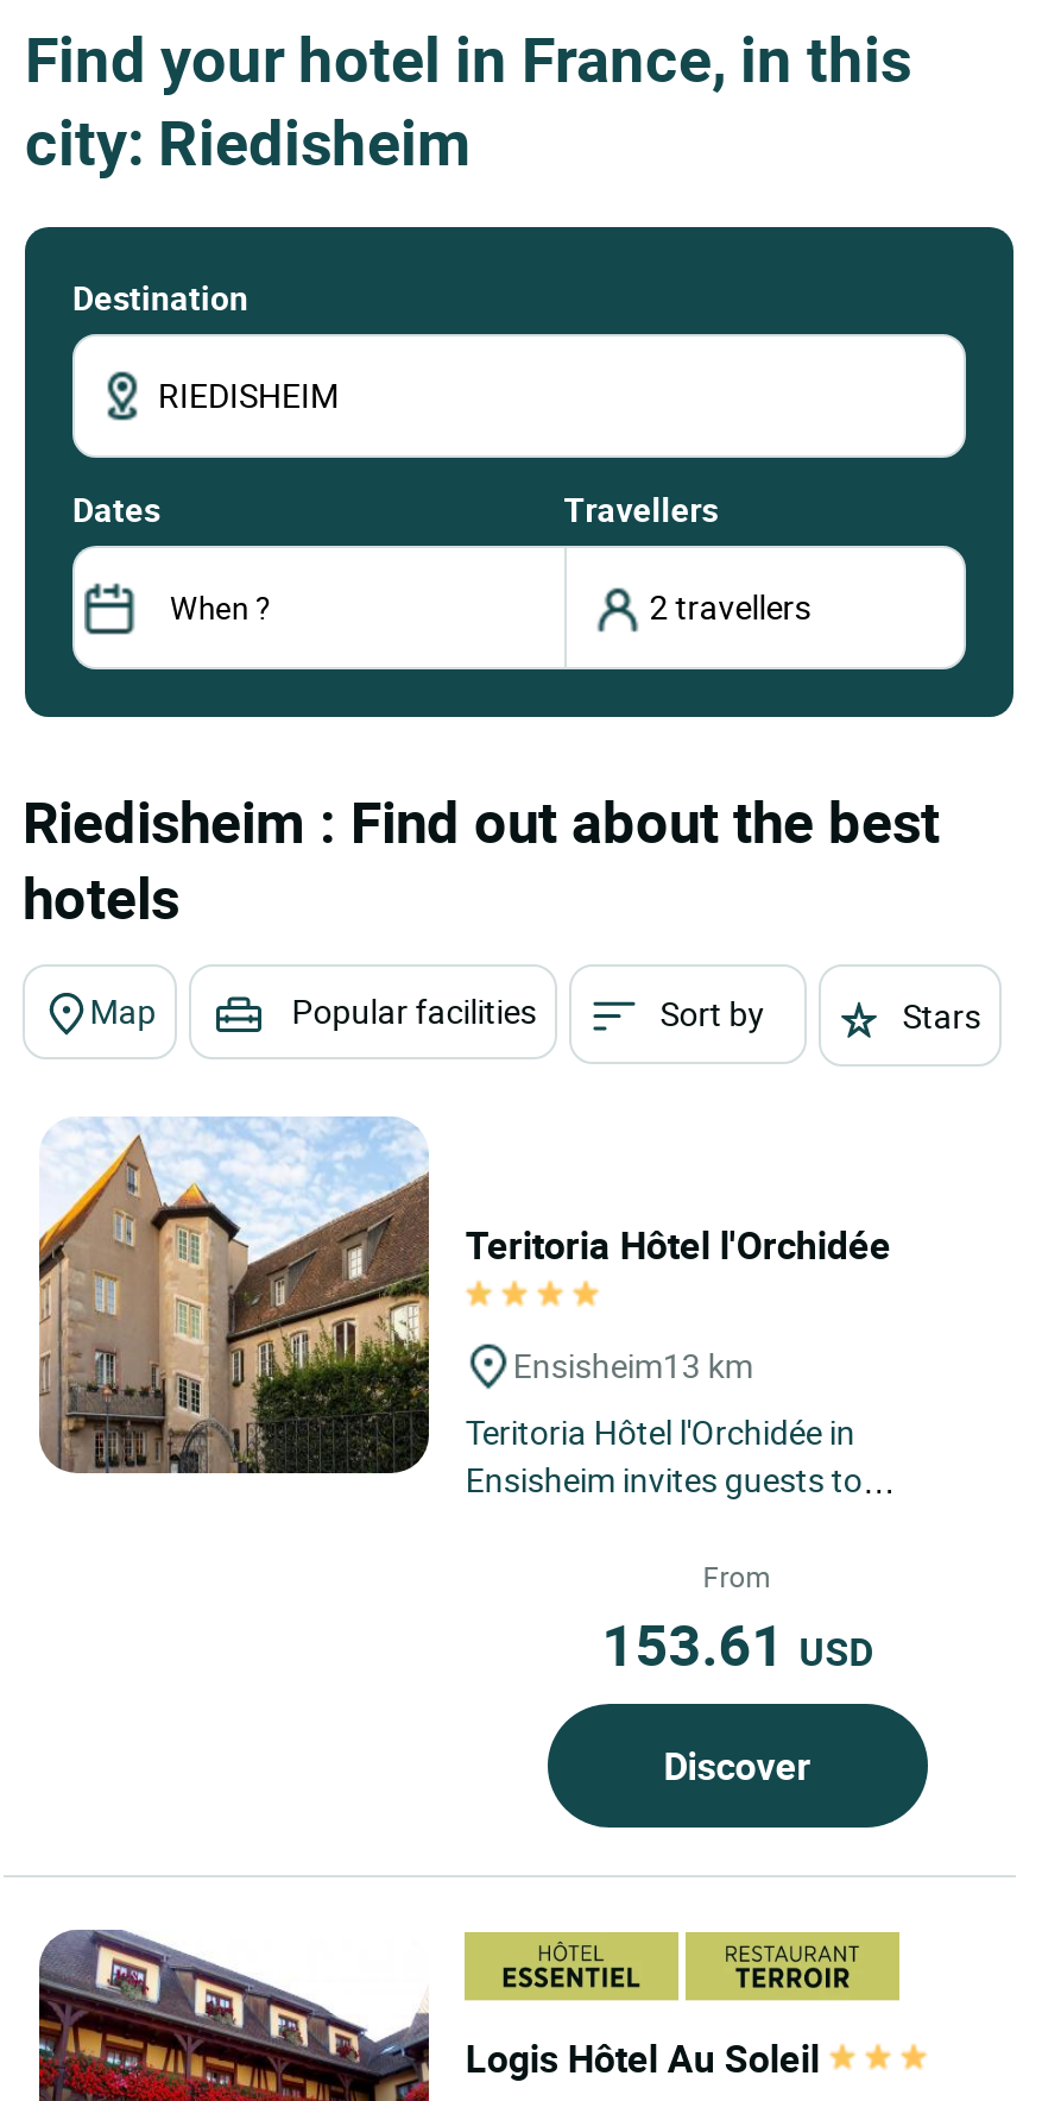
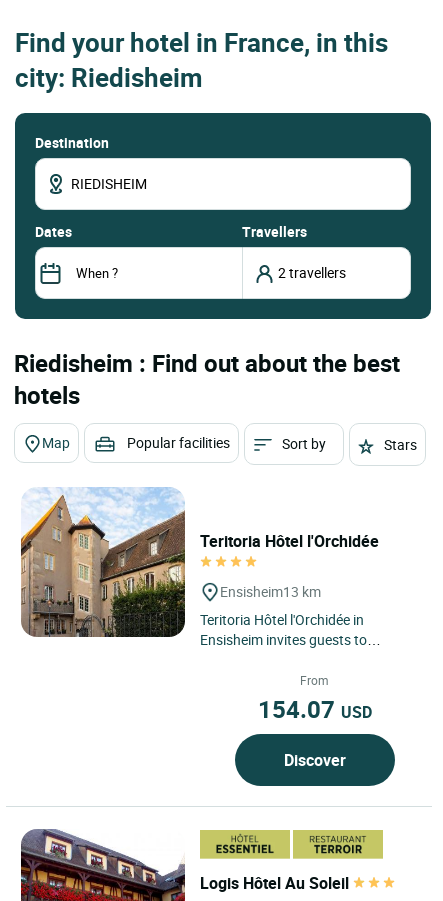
- 153.61 USD
+ 154.07 USD
